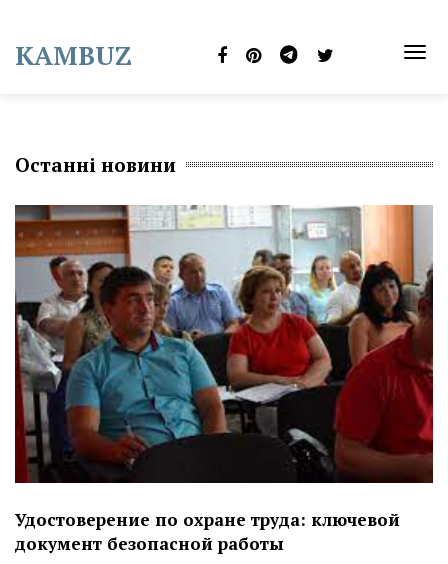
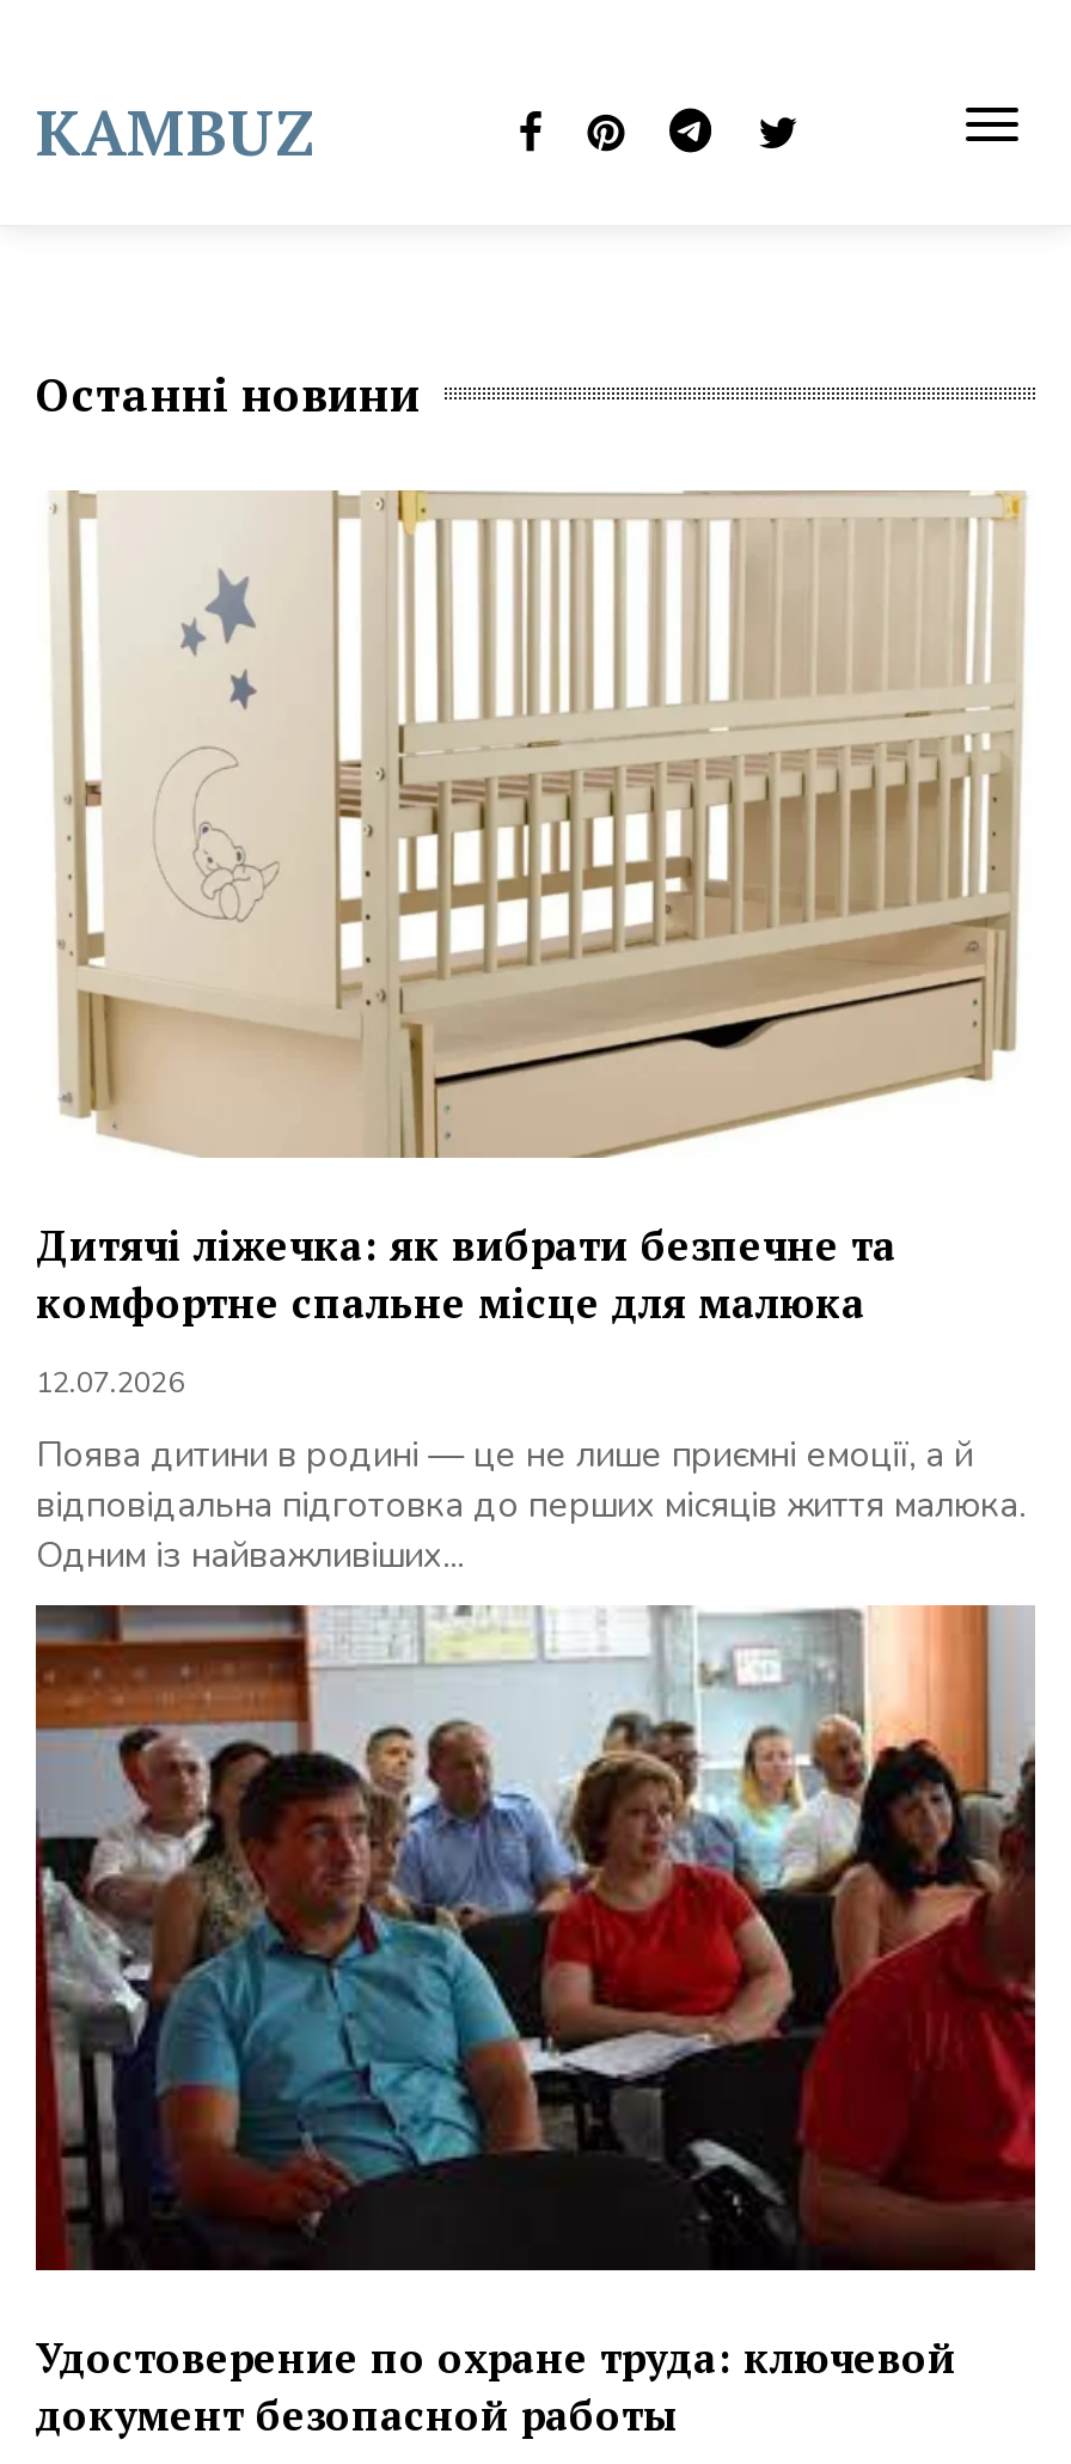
+ [image]
+ Дитячі ліжечка: як вибрати безпечне та
+ комфортне спальне місце для малюка
+ 12.07.2026
+ Поява дитини в родині — це не лише приємні емоції, а й
+ відповідальна підготовка до перших місяців життя малюка.
+ Одним із найважливіших...
